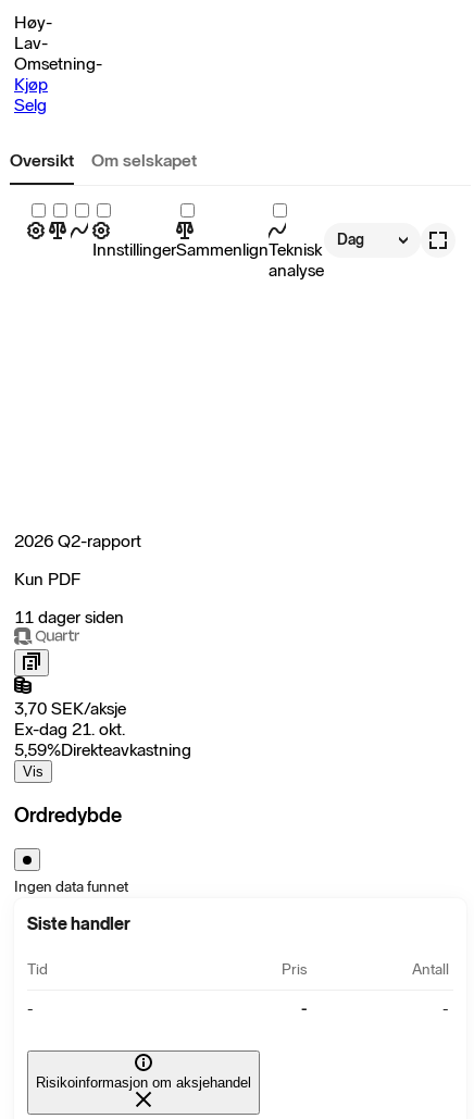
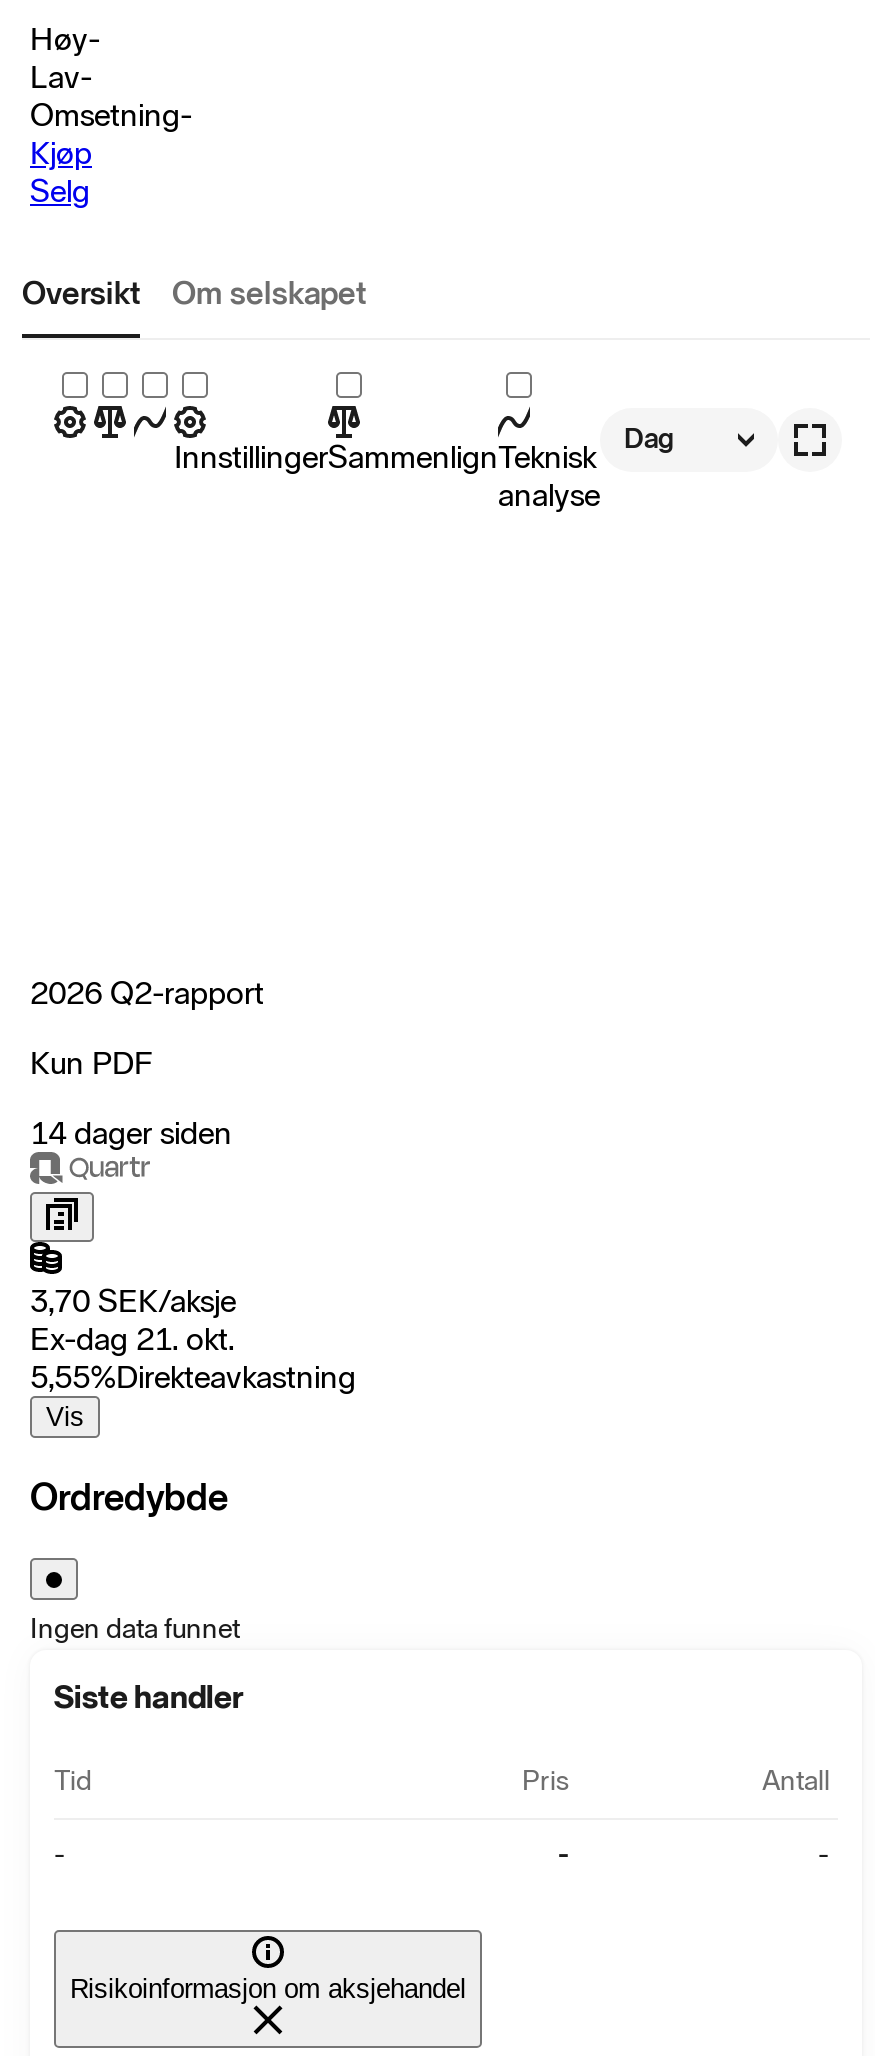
- 11 dager siden
+ 14 dager siden

- 5,59%Direkteavkastning
+ 5,55%Direkteavkastning
